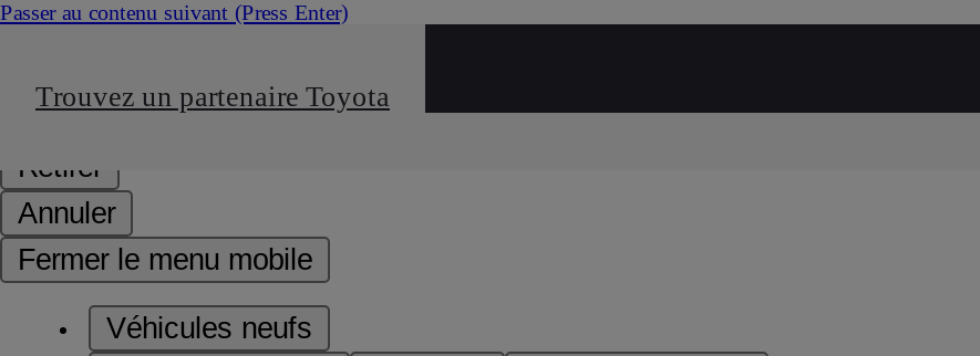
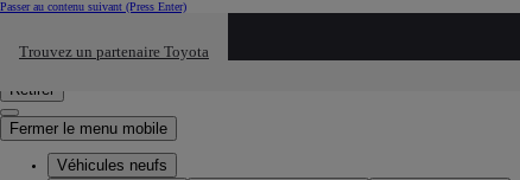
- Annuler
